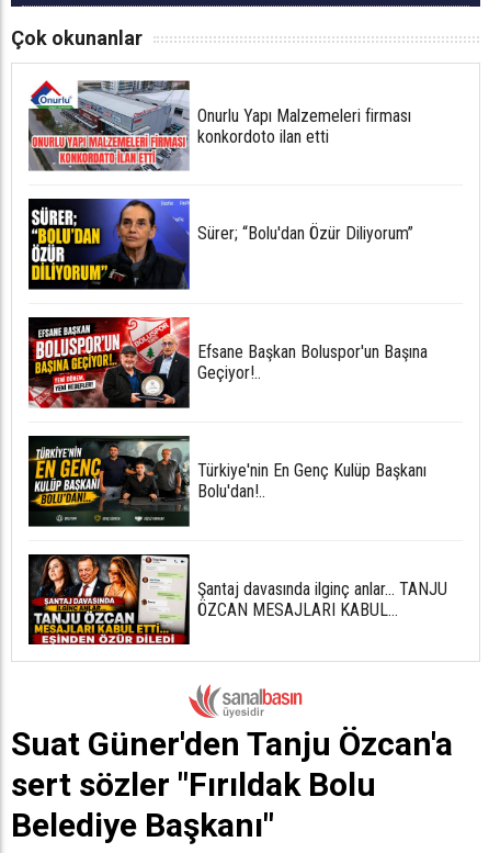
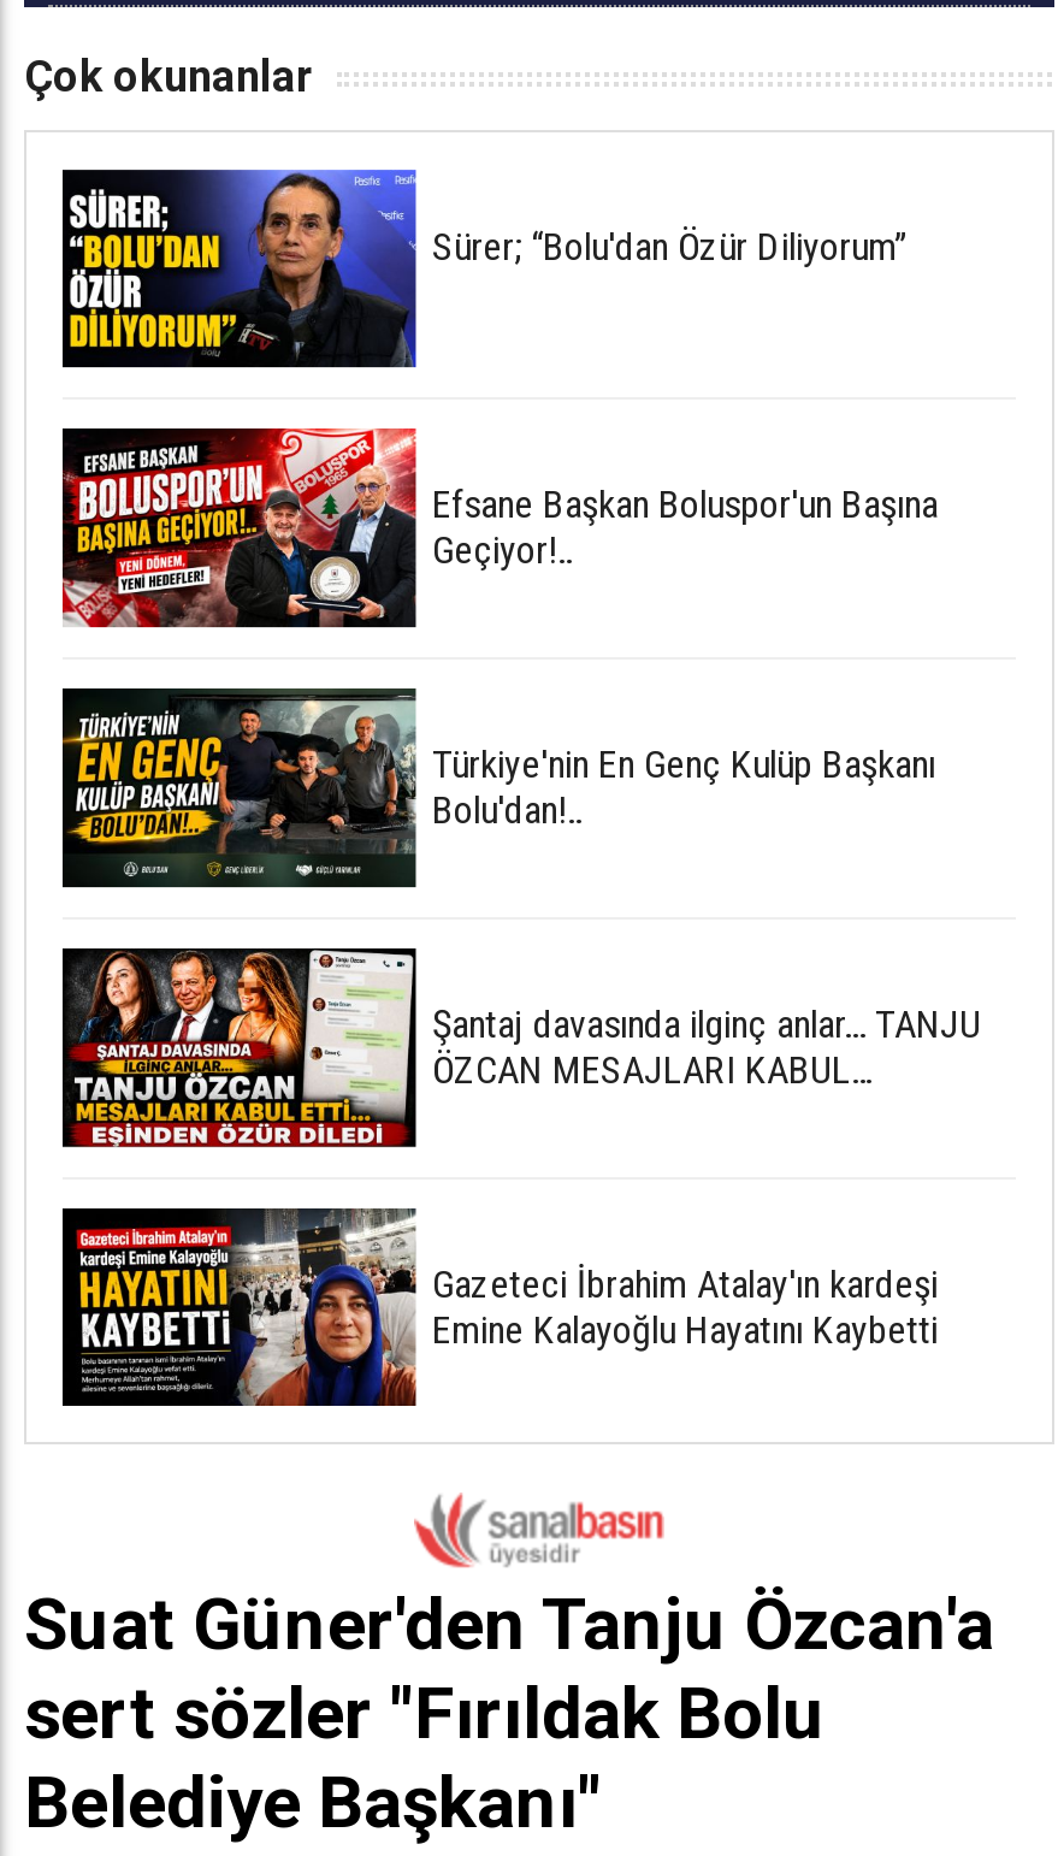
- [image]
- Onurlu Yapı Malzemeleri firması
- konkordoto ilan etti

moved up: [image] | Sürer; “Bolu'dan Özür Diliyorum” | Efsane Başkan Boluspor'un Başına | Geçiyor!.. | Türkiye'nin En Genç Kulüp Başkanı | Bolu'dan!.. | Şantaj davasında ilginç anlar... TANJU | ÖZCAN MESAJLARI KABUL

+ [image]
+ Gazeteci İbrahim Atalay'ın kardeşi
+ Emine Kalayoğlu Hayatını Kaybetti
